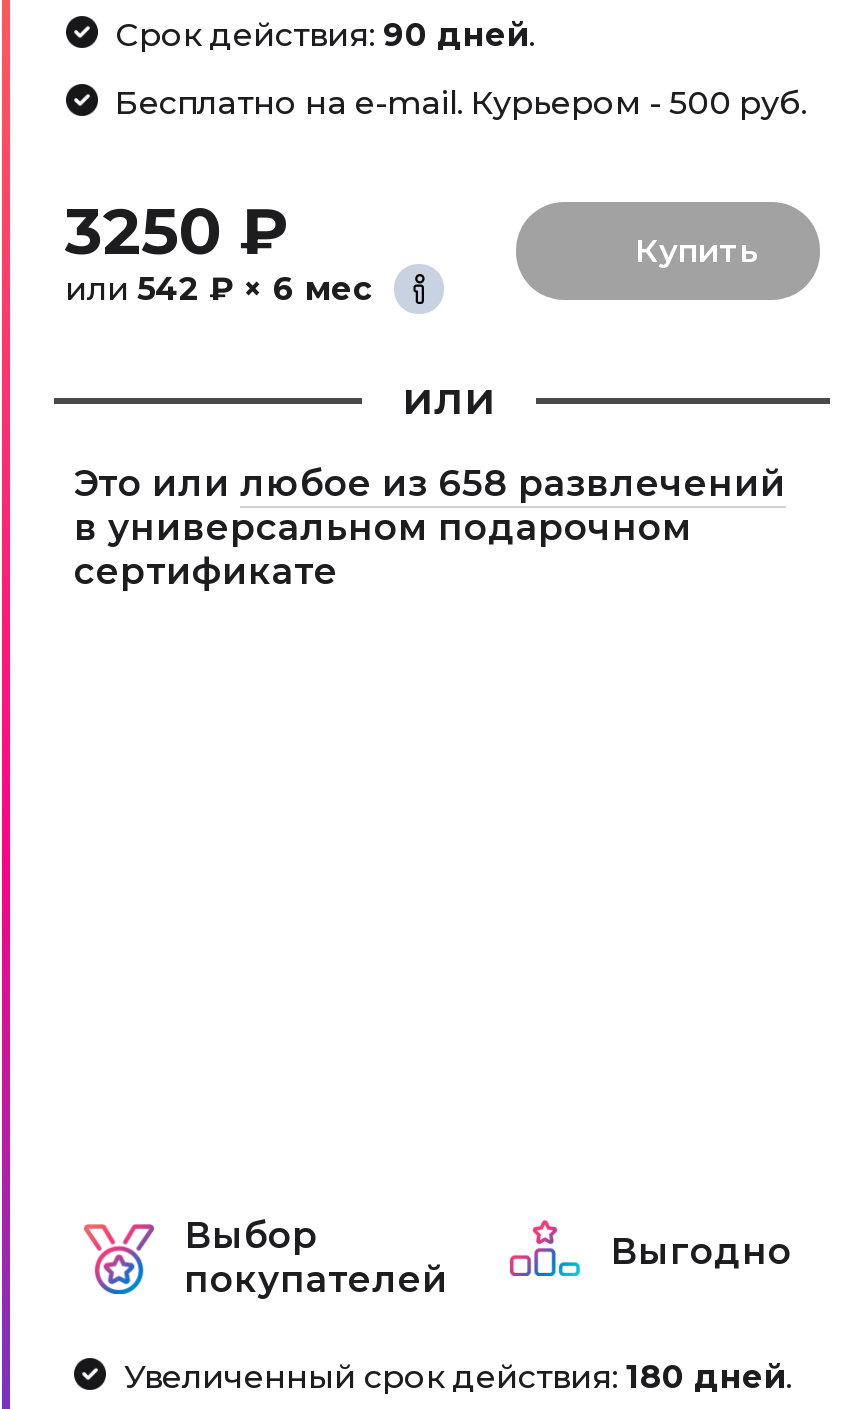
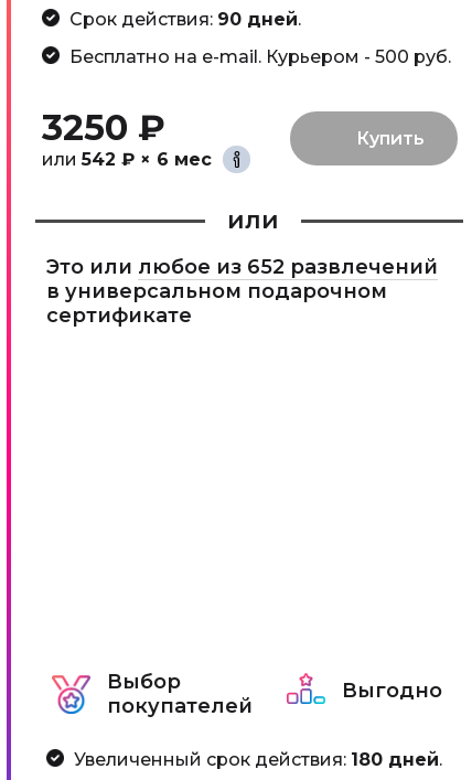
- Это или любое из 658 развлечений
+ Это или любое из 652 развлечений
